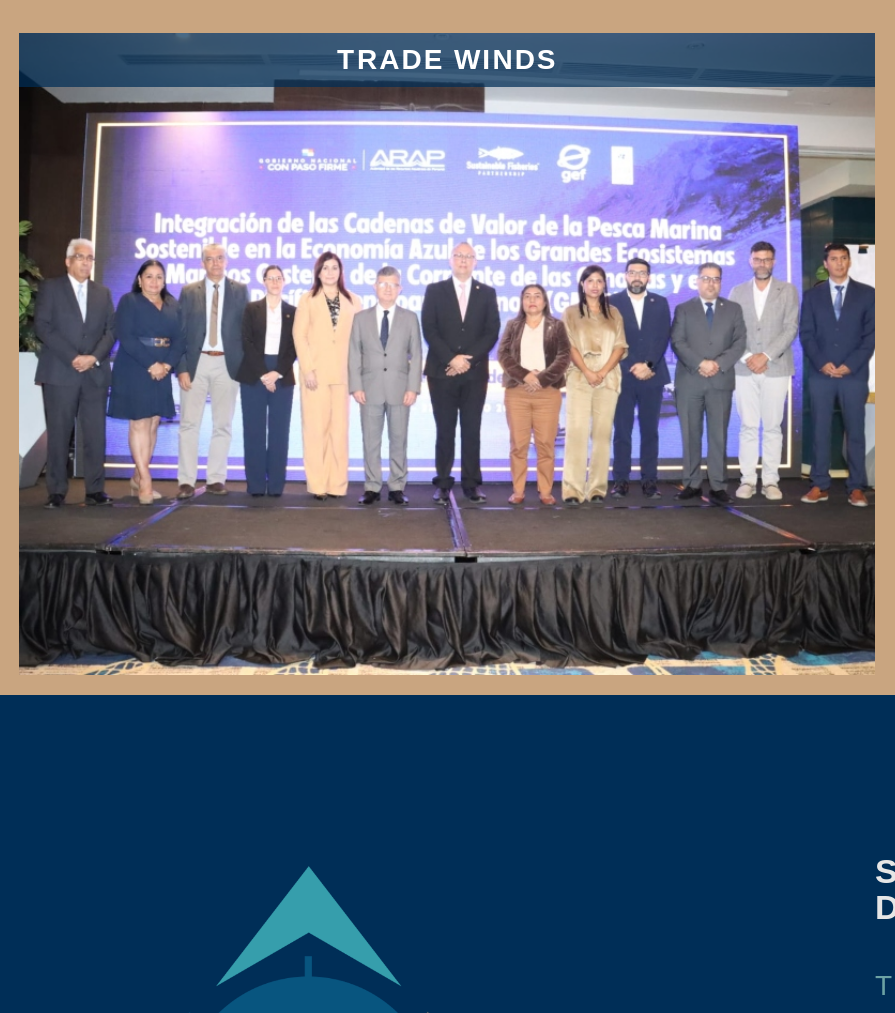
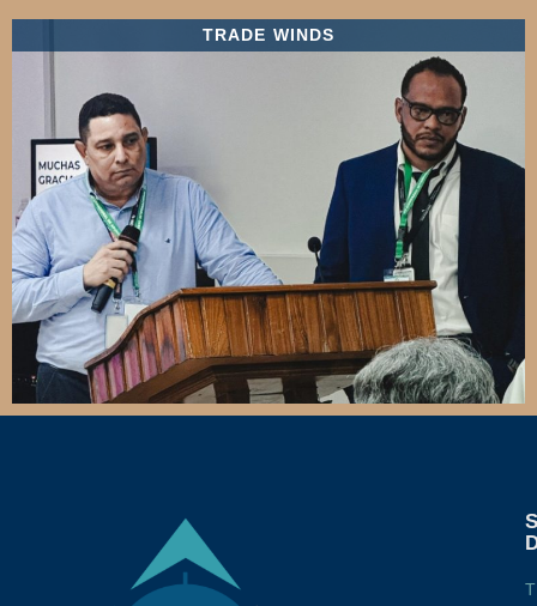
- [image]
+ [image]
